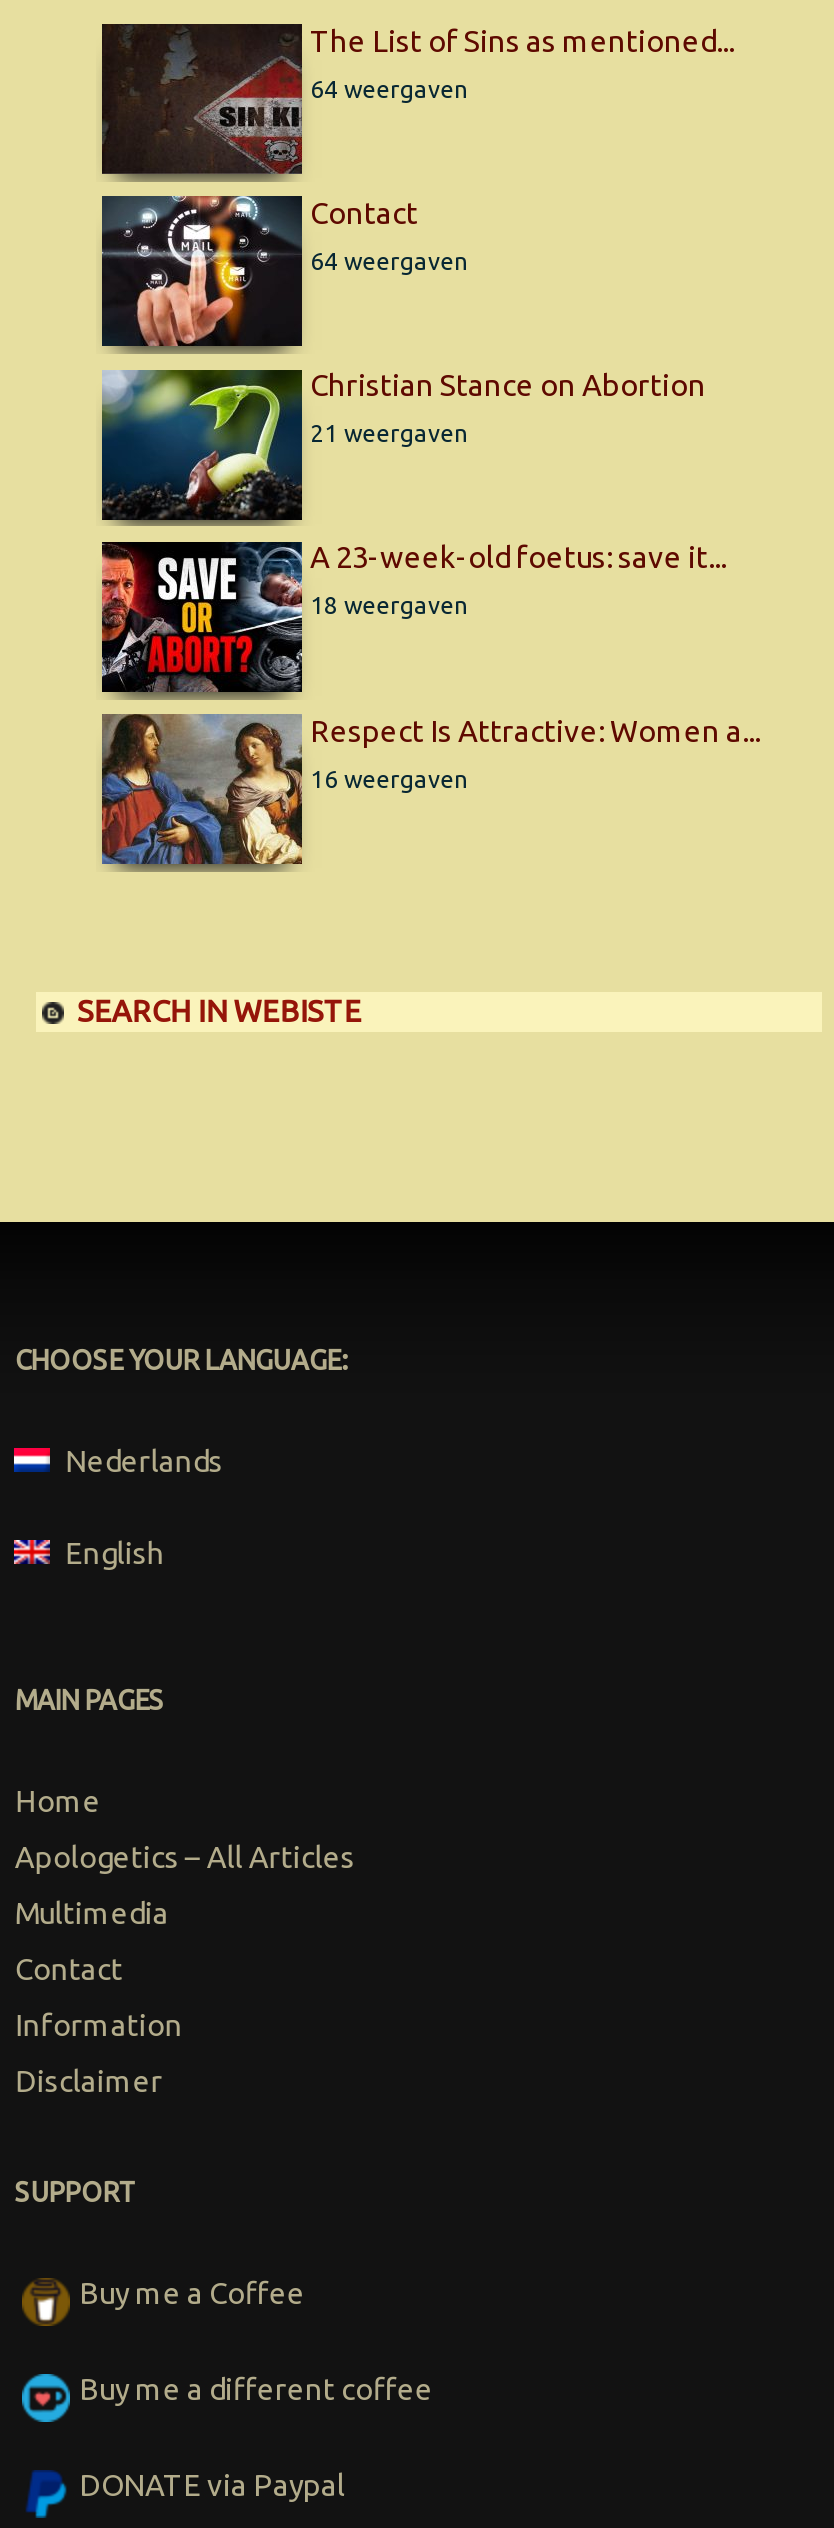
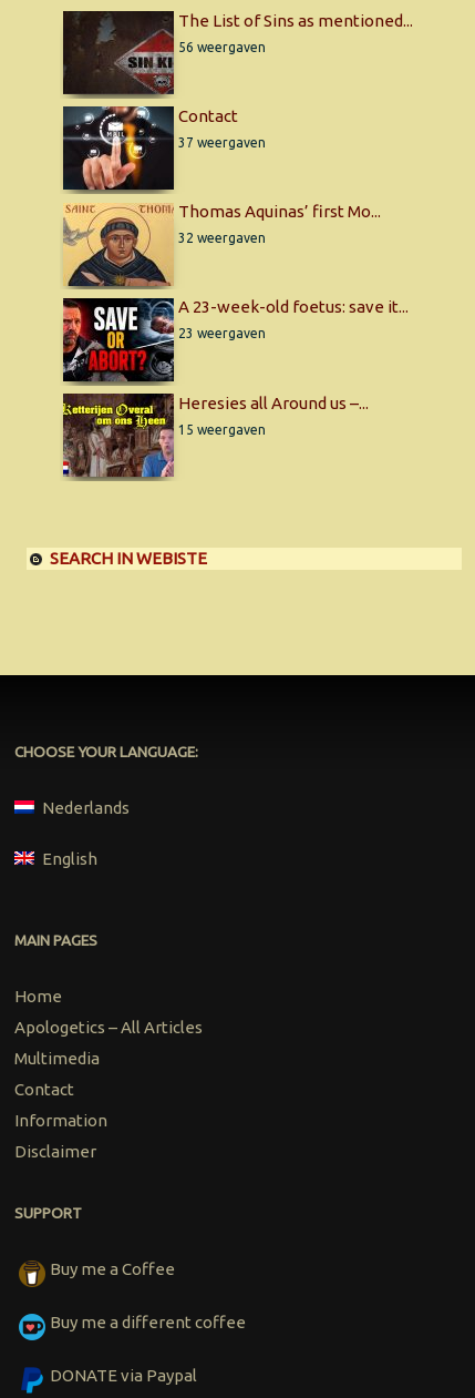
- 64 weergaven
+ 56 weergaven

- 64 weergaven
+ 37 weergaven

- [image]
- Christian Stance on Abortion
+ [image]
+ Thomas Aquinas’ first Mo...

- 21 weergaven
+ 32 weergaven

- 18 weergaven
+ 23 weergaven

- [image]
- Respect Is Attractive: Women a...
+ [image]
+ Heresies all Around us –...

- 16 weergaven
+ 15 weergaven
